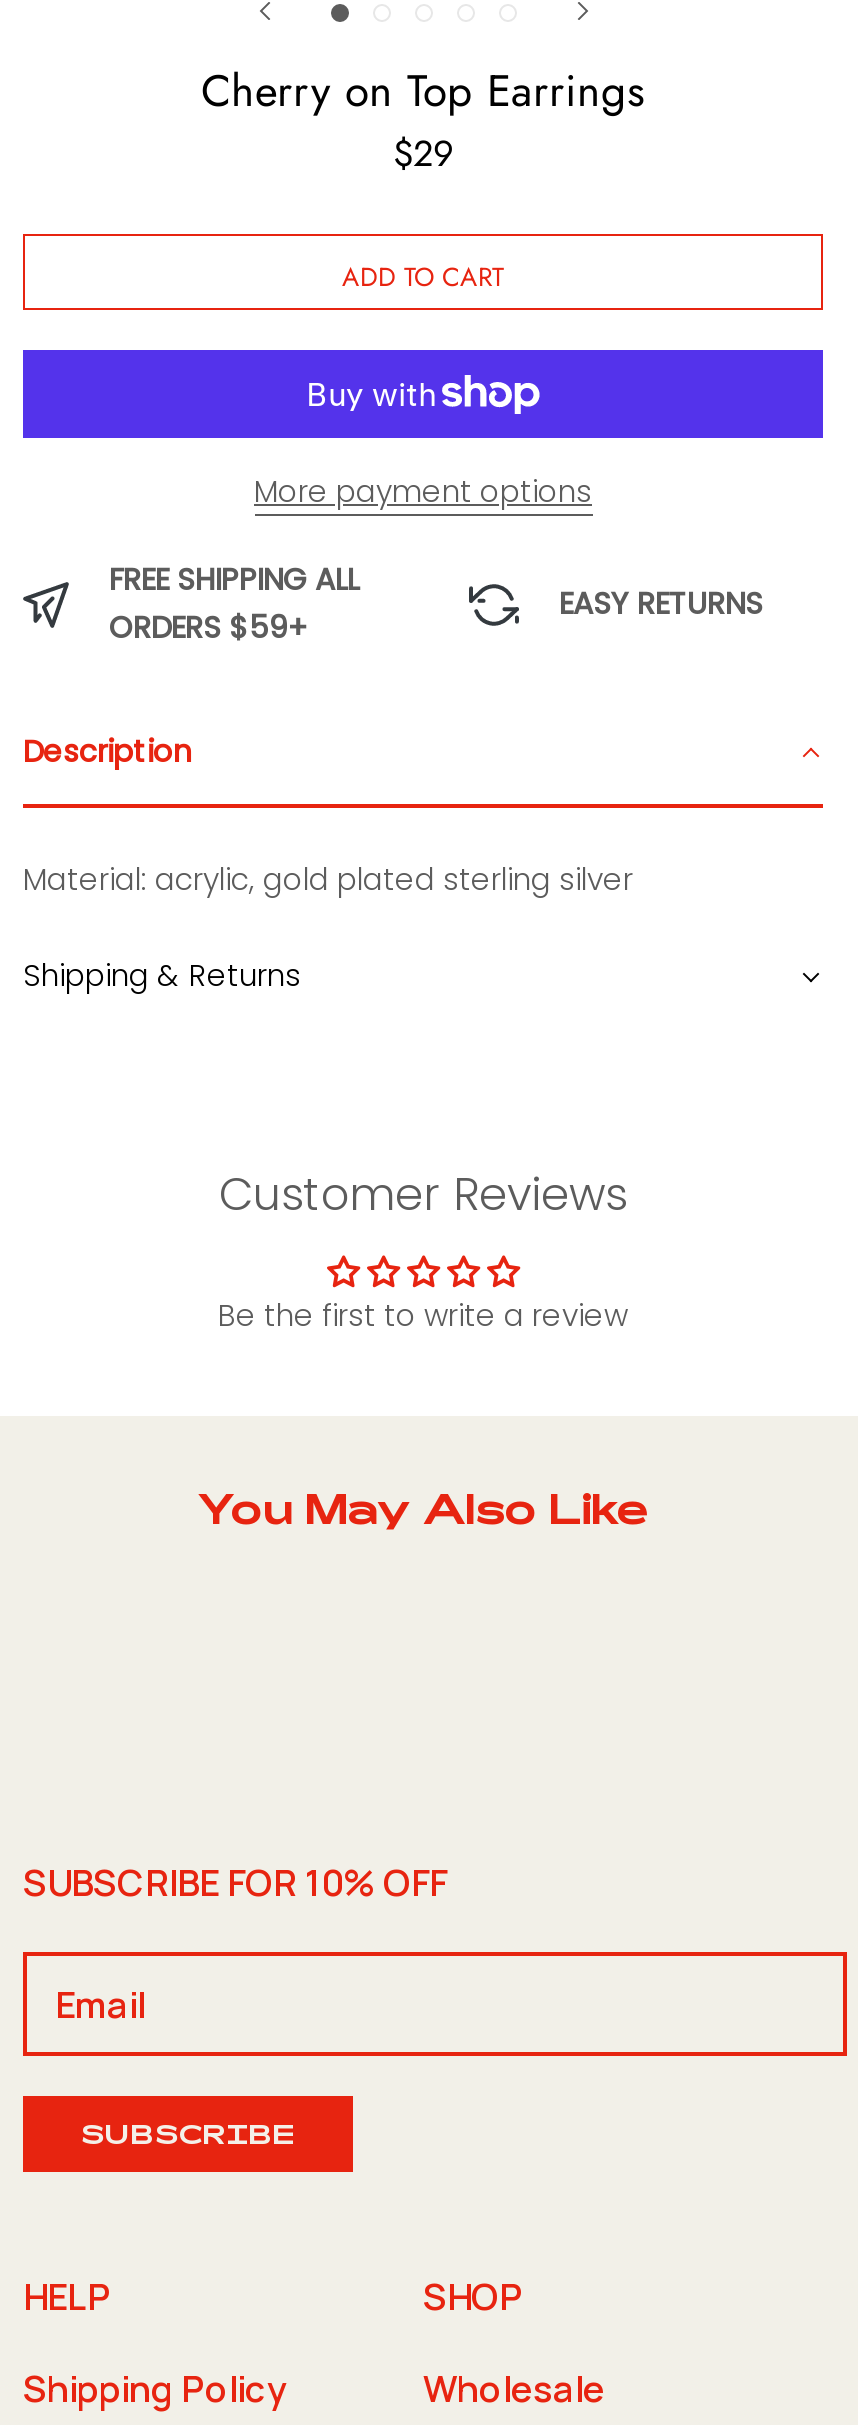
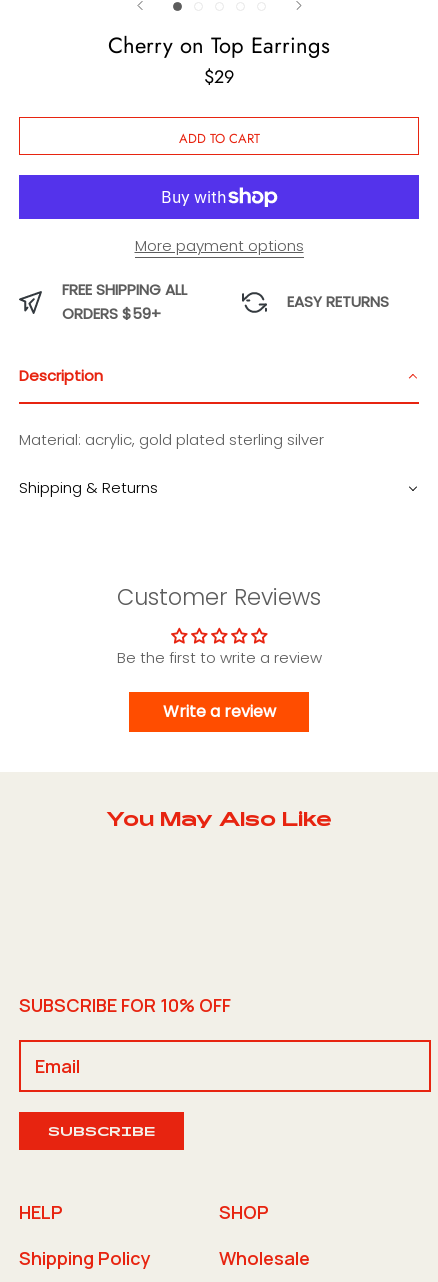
+ Write a review
